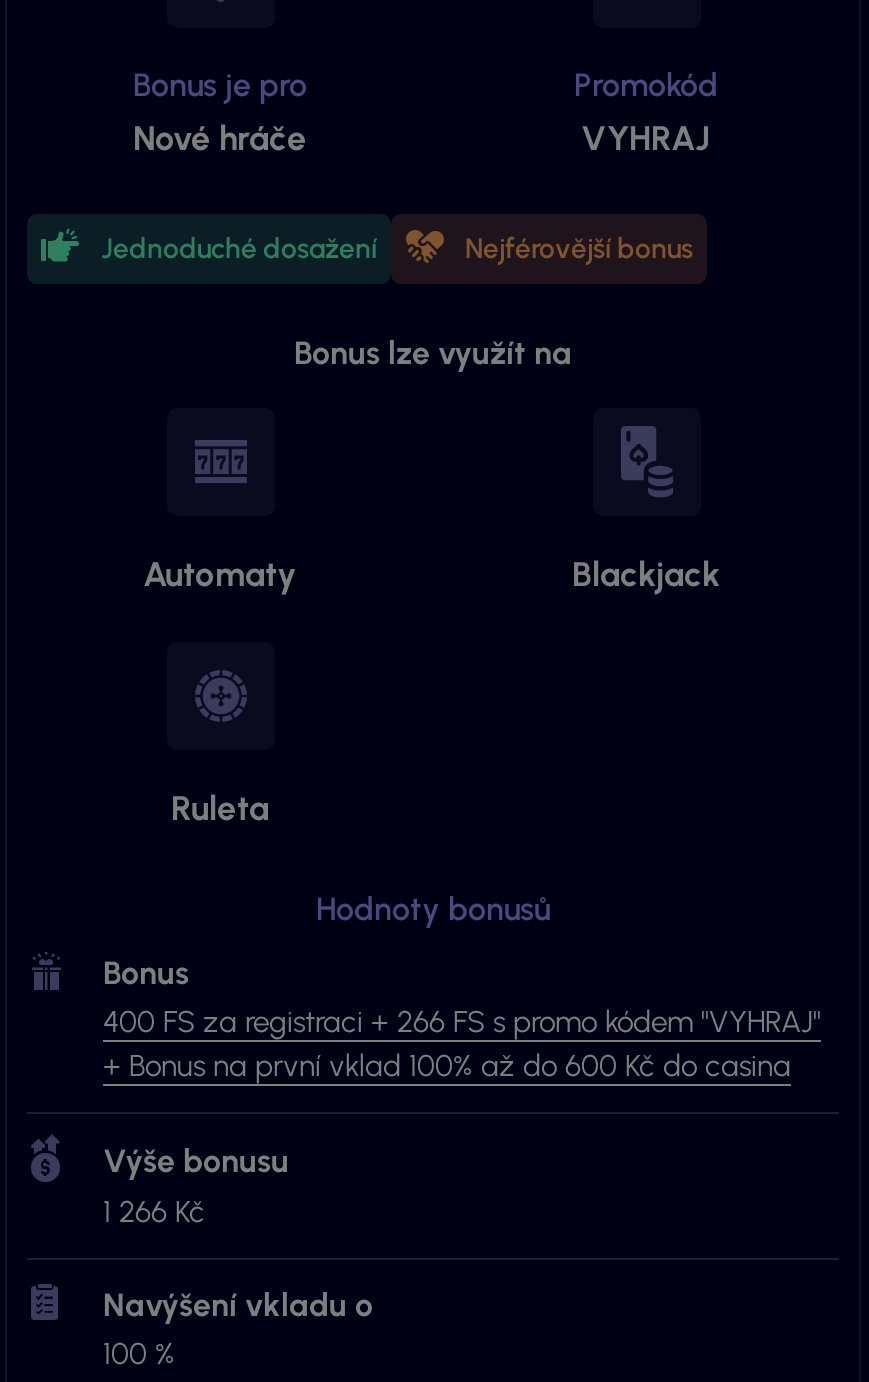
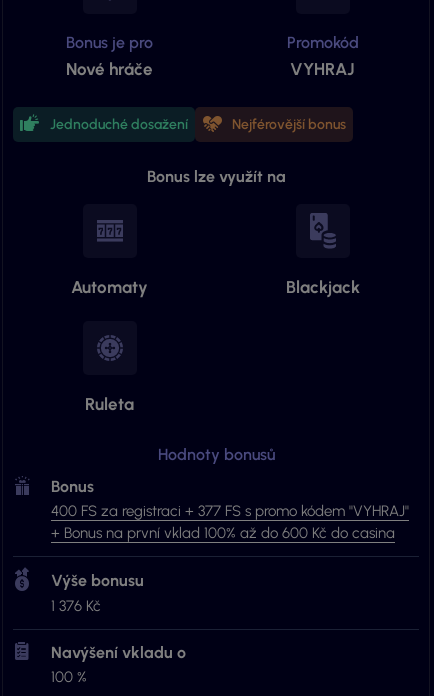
- 400 FS za registraci + 266 FS s promo kódem "VYHRAJ"
+ 400 FS za registraci + 377 FS s promo kódem "VYHRAJ"

- 1 266 Kč
+ 1 376 Kč
